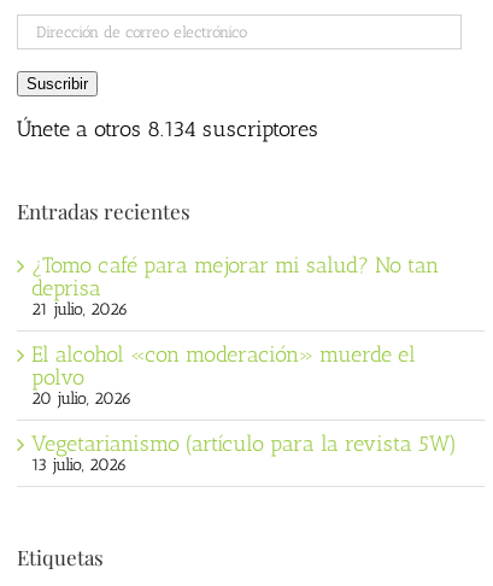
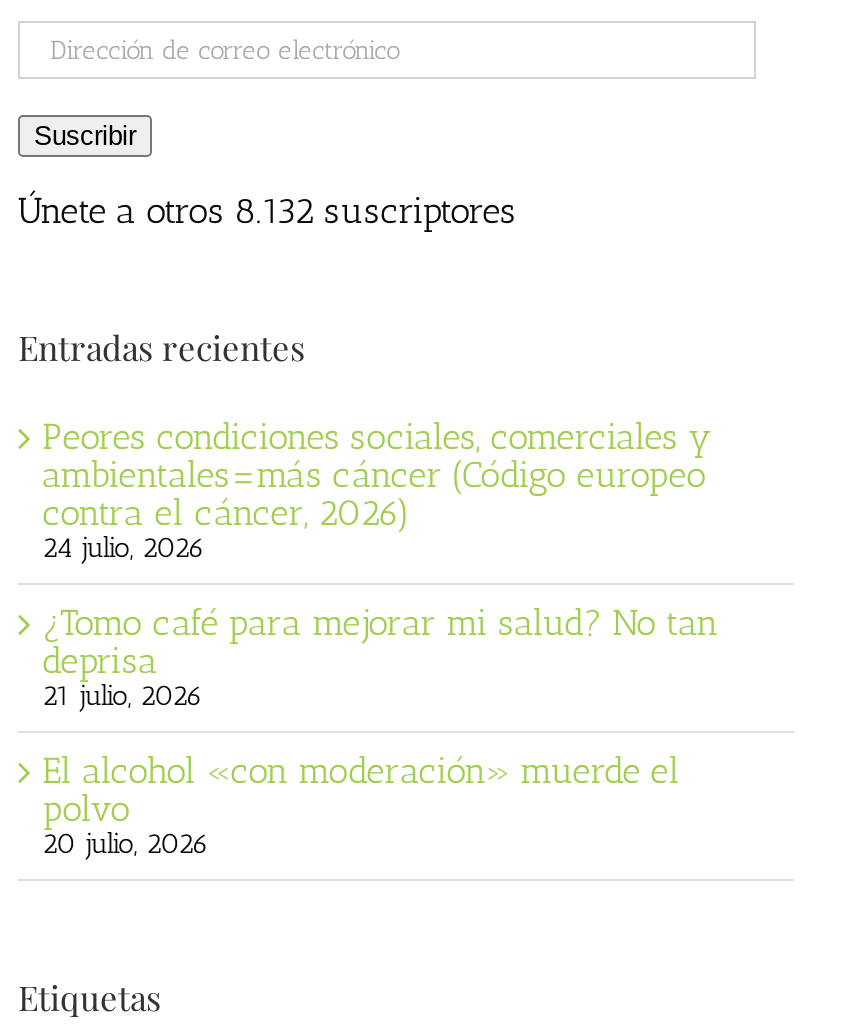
- Únete a otros 8.134 suscriptores
+ Únete a otros 8.132 suscriptores

+ Peores condiciones sociales, comerciales y
+ ambientales=más cáncer (Código europeo
+ contra el cáncer, 2026)
+ 24 julio, 2026

moved down: ¿Tomo café para mejorar mi salud? No tan | deprisa | 21 julio, 2026 | El alcohol «con moderación» muerde el | polvo | 20 julio, 2026

- Vegetarianismo (artículo para la revista 5W)
- 13 julio, 2026
